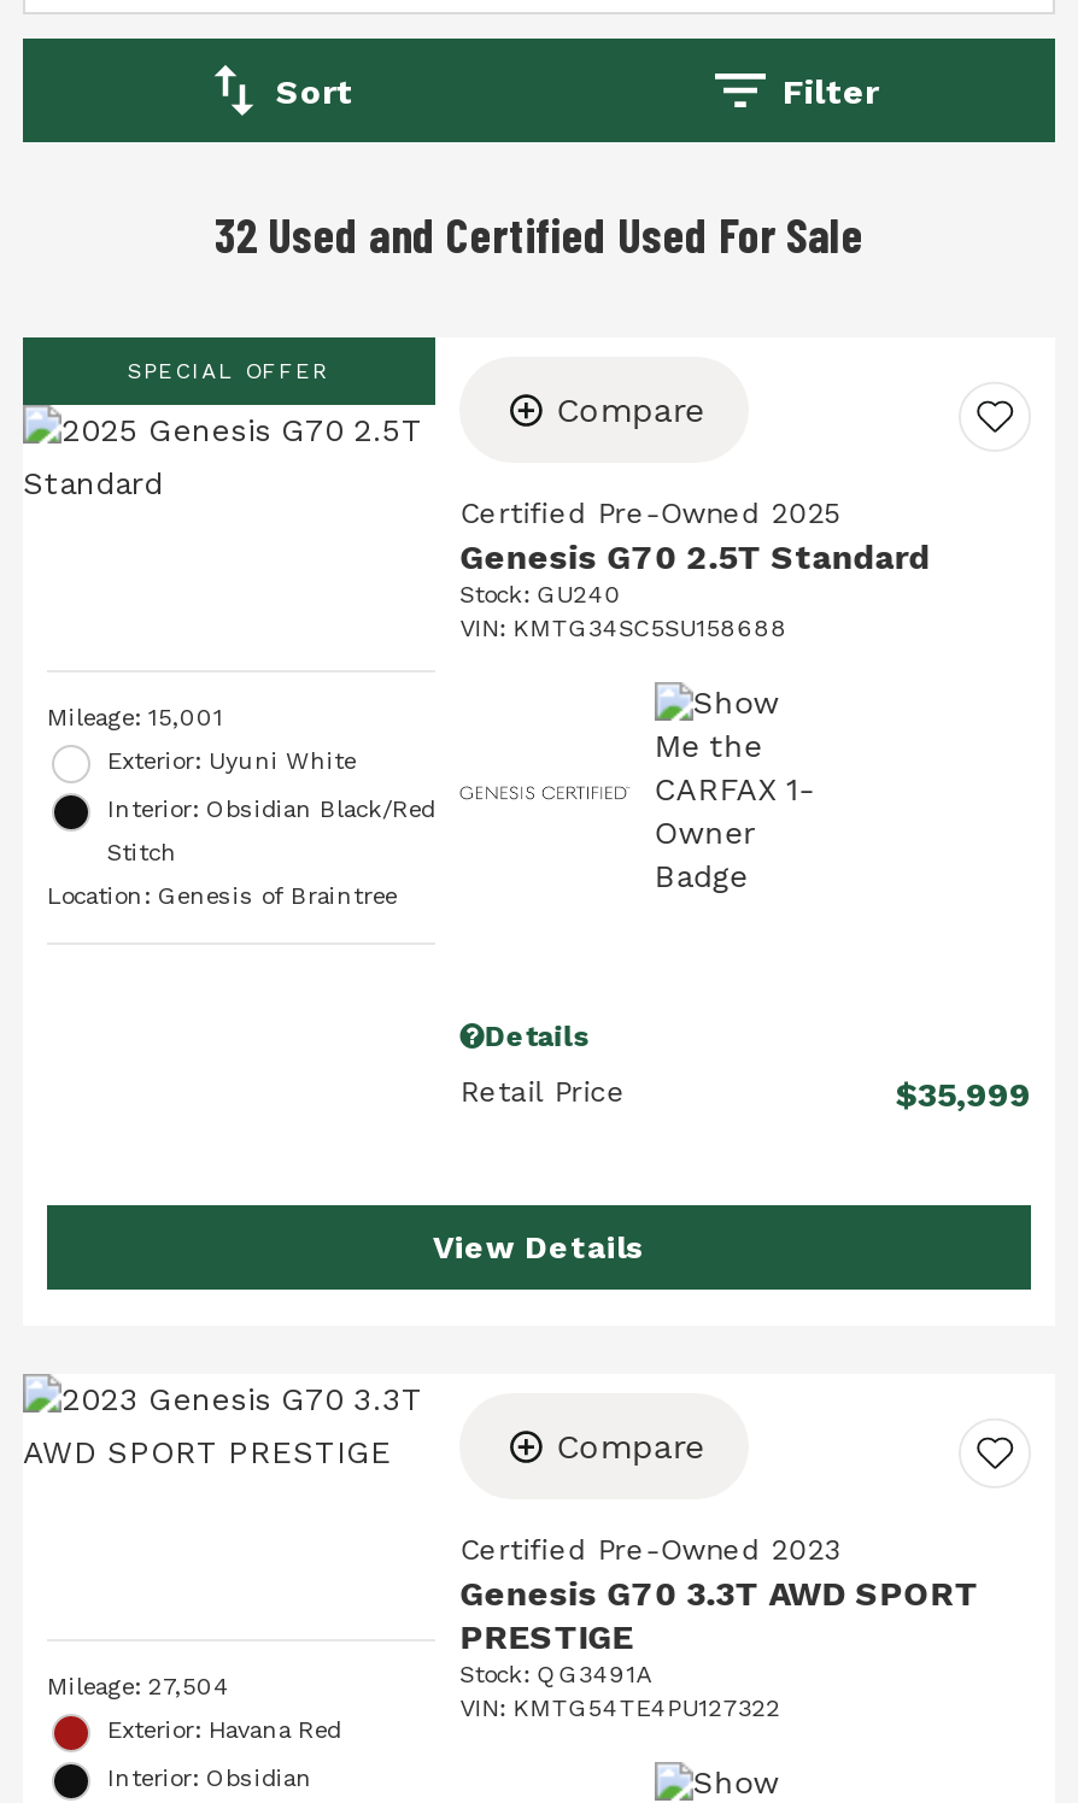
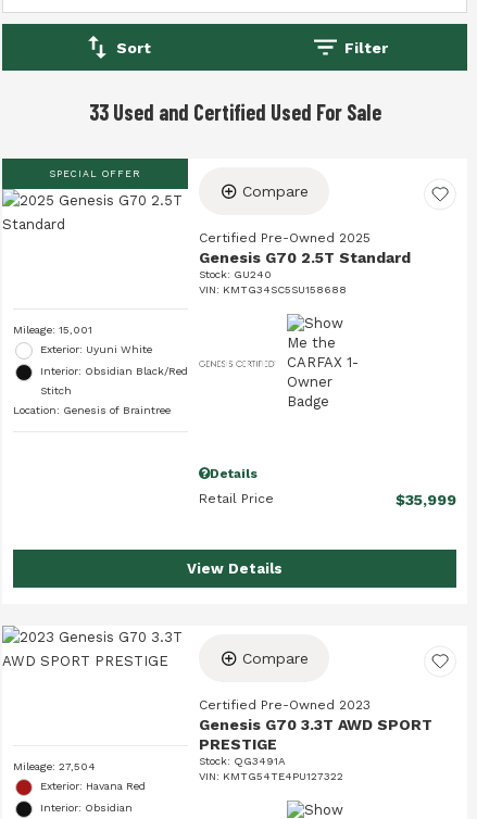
- 32 Used and Certified Used For Sale
+ 33 Used and Certified Used For Sale
